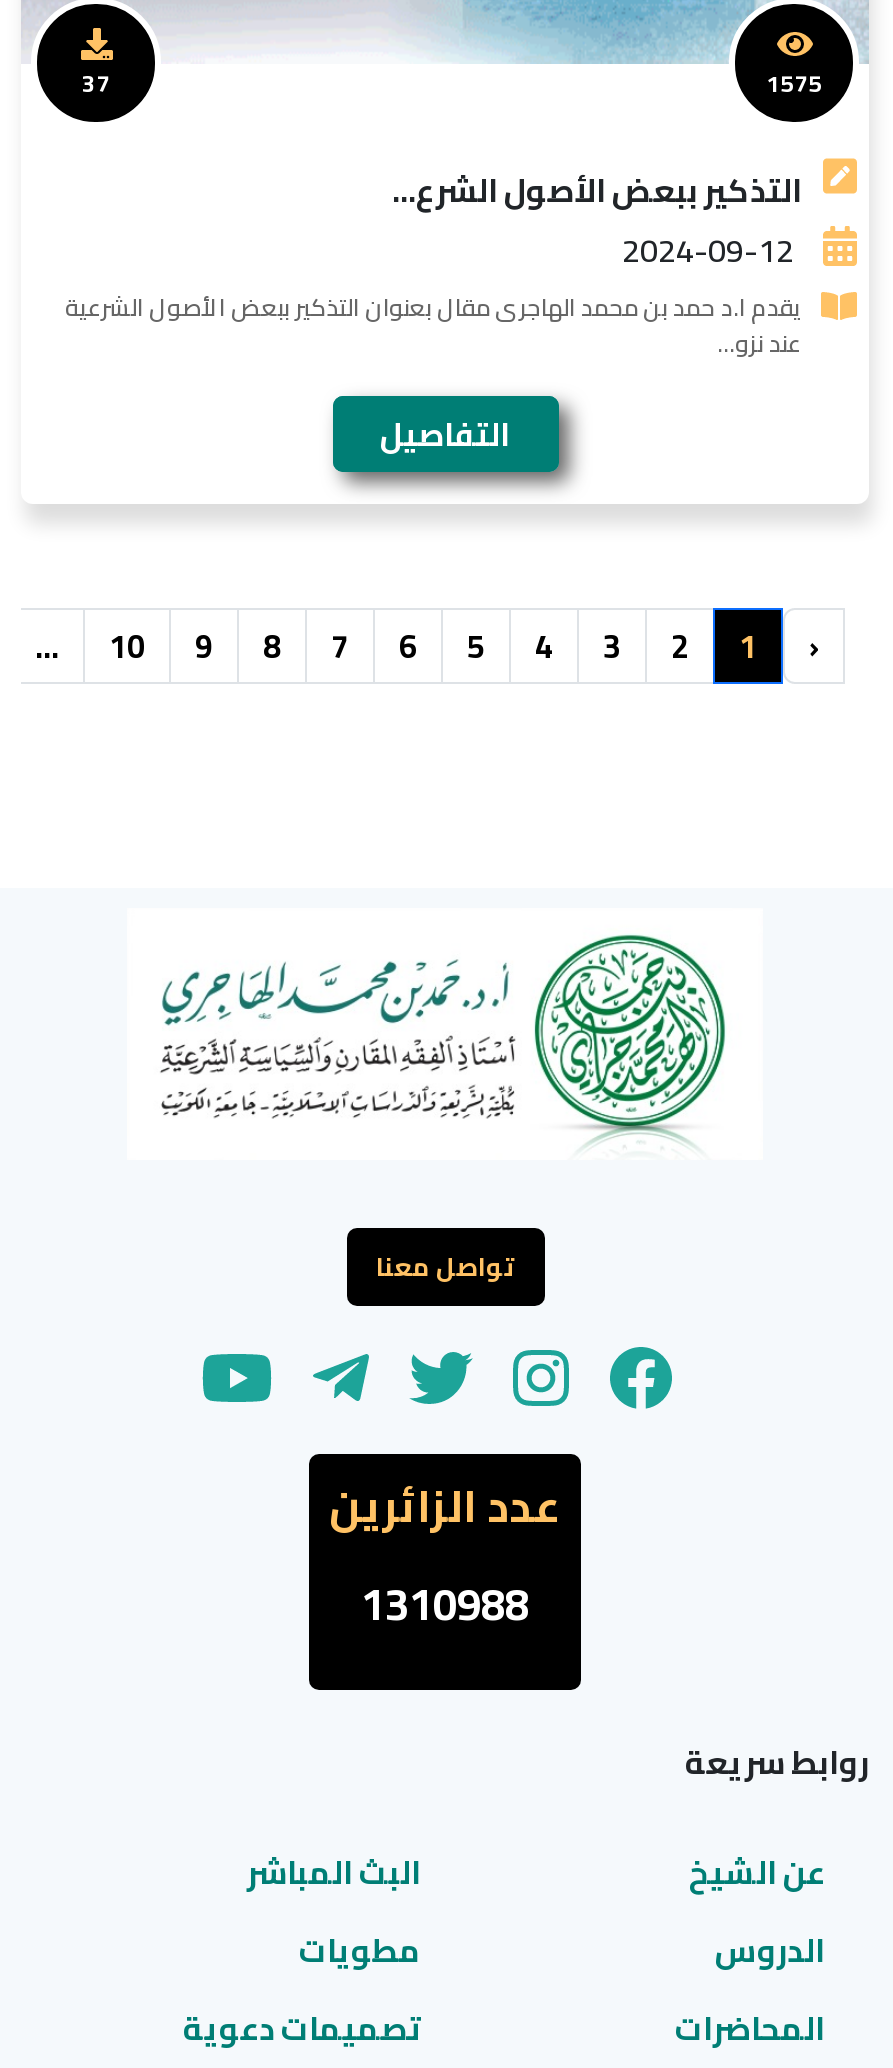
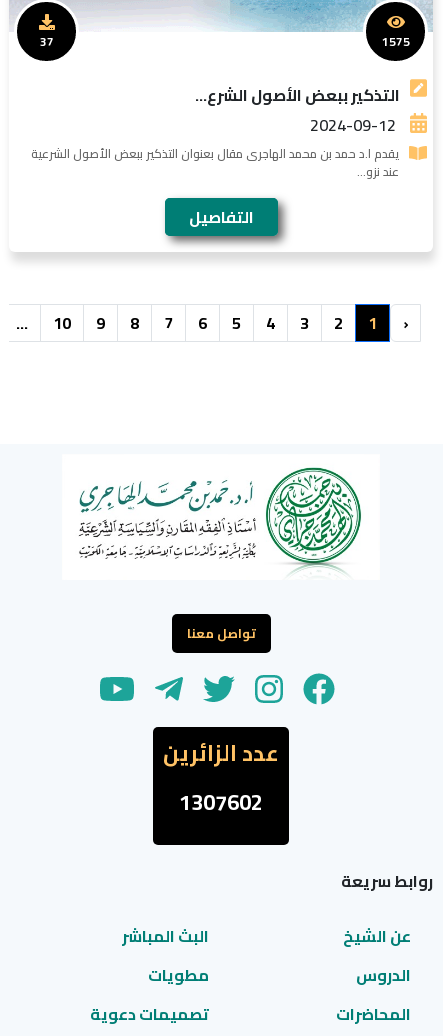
- 1310988
+ 1307602
